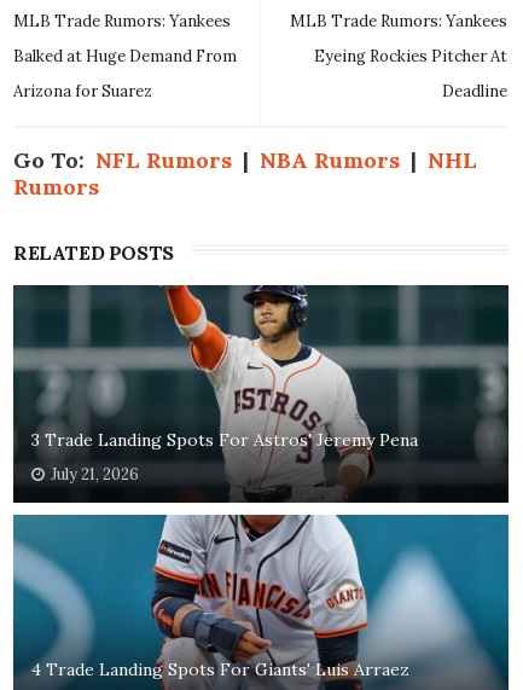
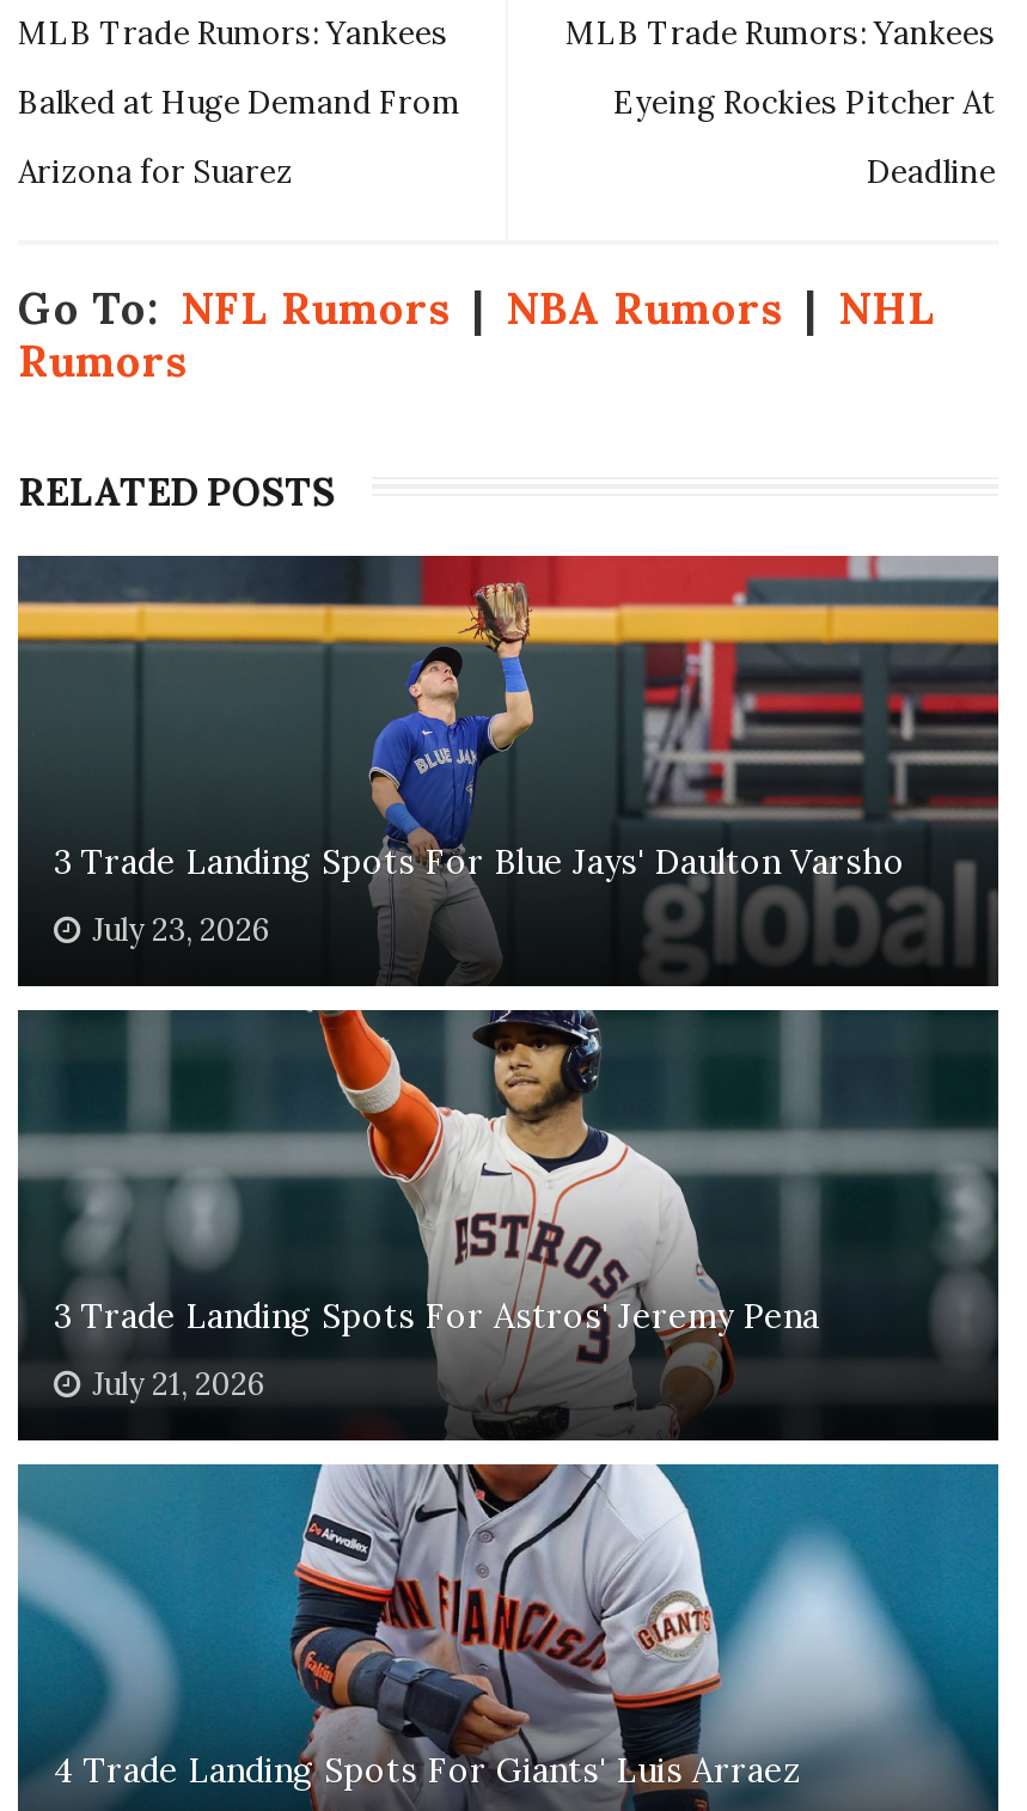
+ [image]
+ 3 Trade Landing Spots For Blue Jays' Daulton Varsho
+ July 23, 2026
